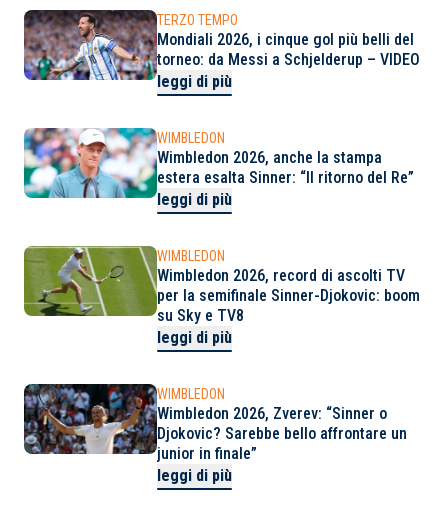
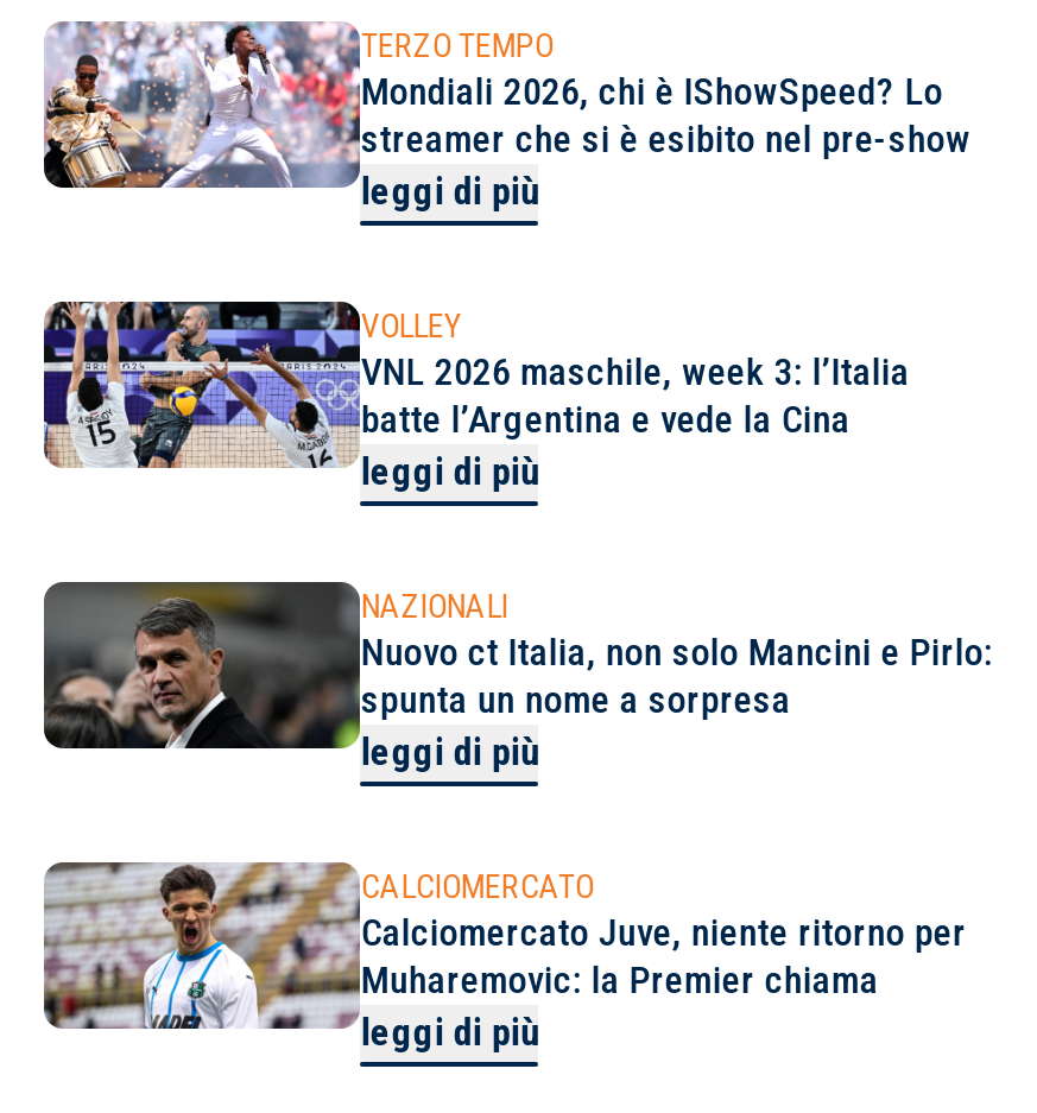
- [image]
- Mondiali 2026, i cinque gol più belli del
- torneo: da Messi a Schjelderup – VIDEO
+ [image]
+ Mondiali 2026, chi è IShowSpeed? Lo
+ streamer che si è esibito nel pre-show

- [image]
- WIMBLEDON
- Wimbledon 2026, anche la stampa
- estera esalta Sinner: “Il ritorno del Re”
+ [image]
+ VOLLEY
+ VNL 2026 maschile, week 3: l’Italia
+ batte l’Argentina e vede la Cina

- [image]
- WIMBLEDON
- Wimbledon 2026, record di ascolti TV
- per la semifinale Sinner-Djokovic: boom
- su Sky e TV8
+ [image]
+ NAZIONALI
+ Nuovo ct Italia, non solo Mancini e Pirlo:
+ spunta un nome a sorpresa

- [image]
- WIMBLEDON
- Wimbledon 2026, Zverev: “Sinner o
- Djokovic? Sarebbe bello affrontare un
- junior in finale”
+ [image]
+ CALCIOMERCATO
+ Calciomercato Juve, niente ritorno per
+ Muharemovic: la Premier chiama
